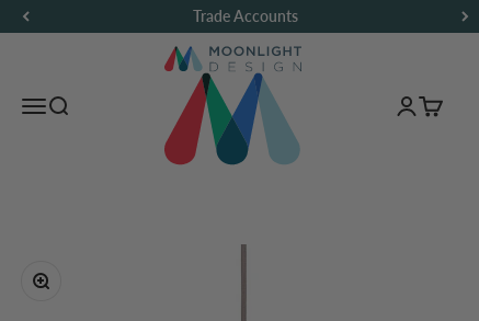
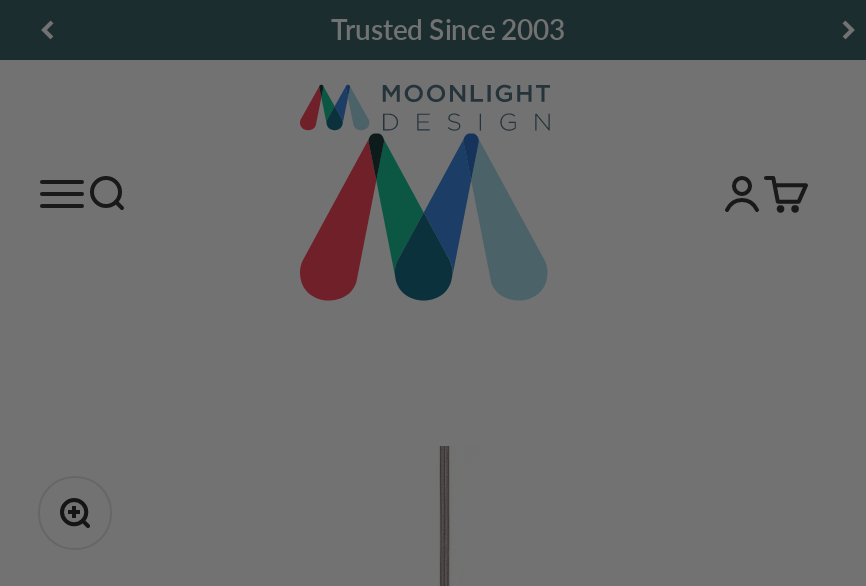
- Trade Accounts
+ Trusted Since 2003
